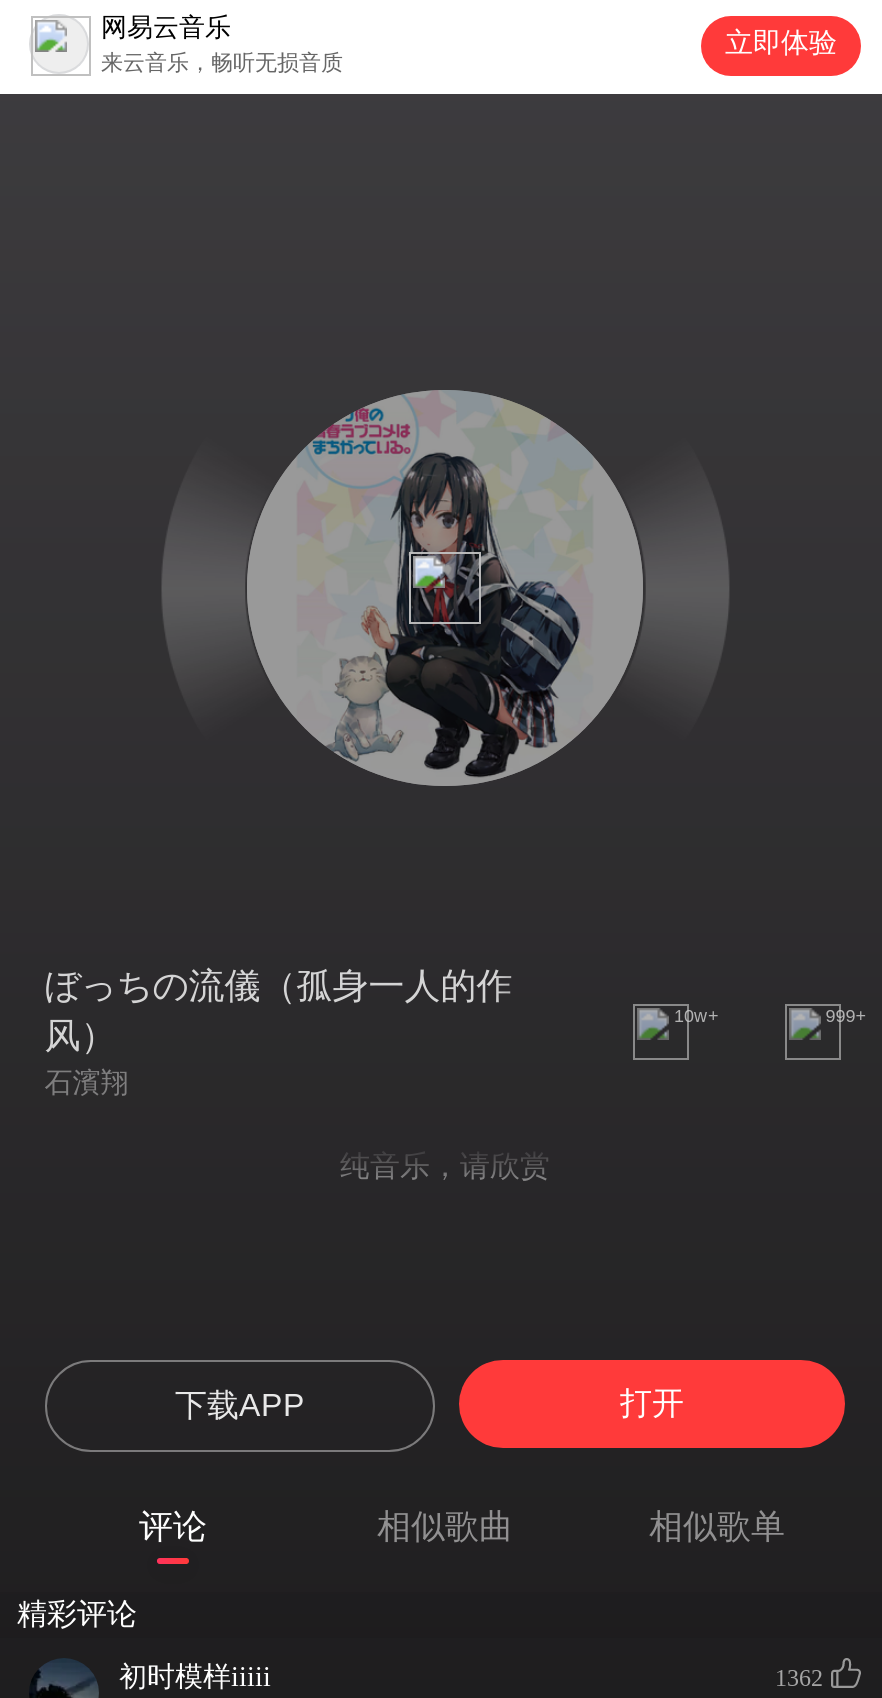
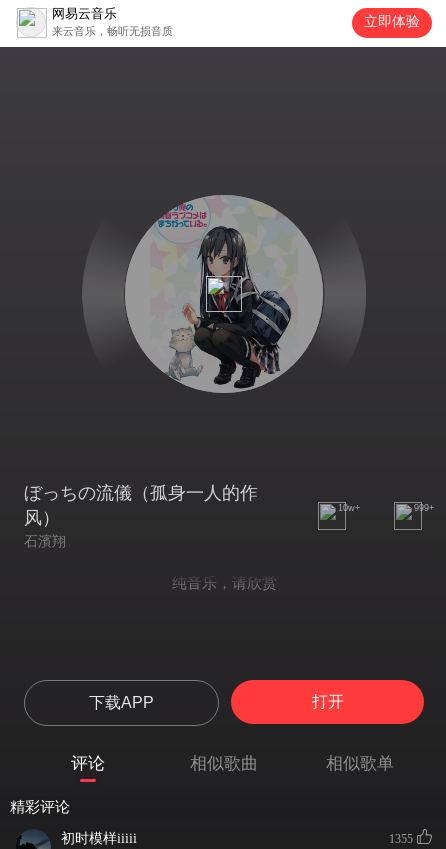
- 1362
+ 1355
